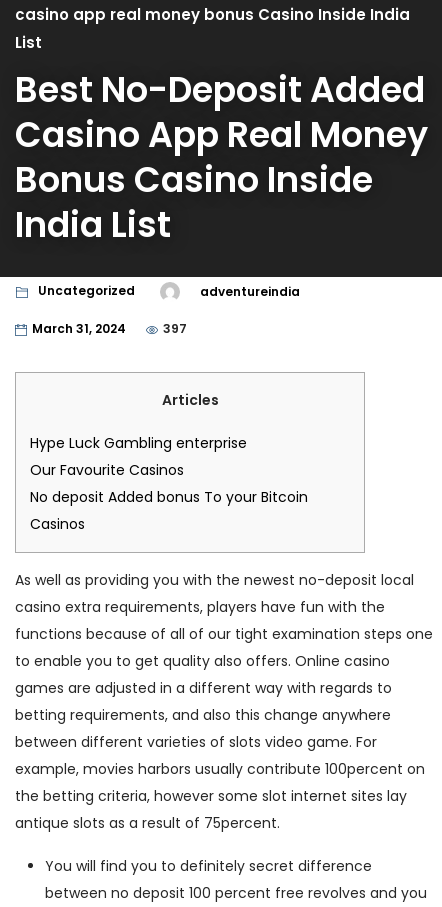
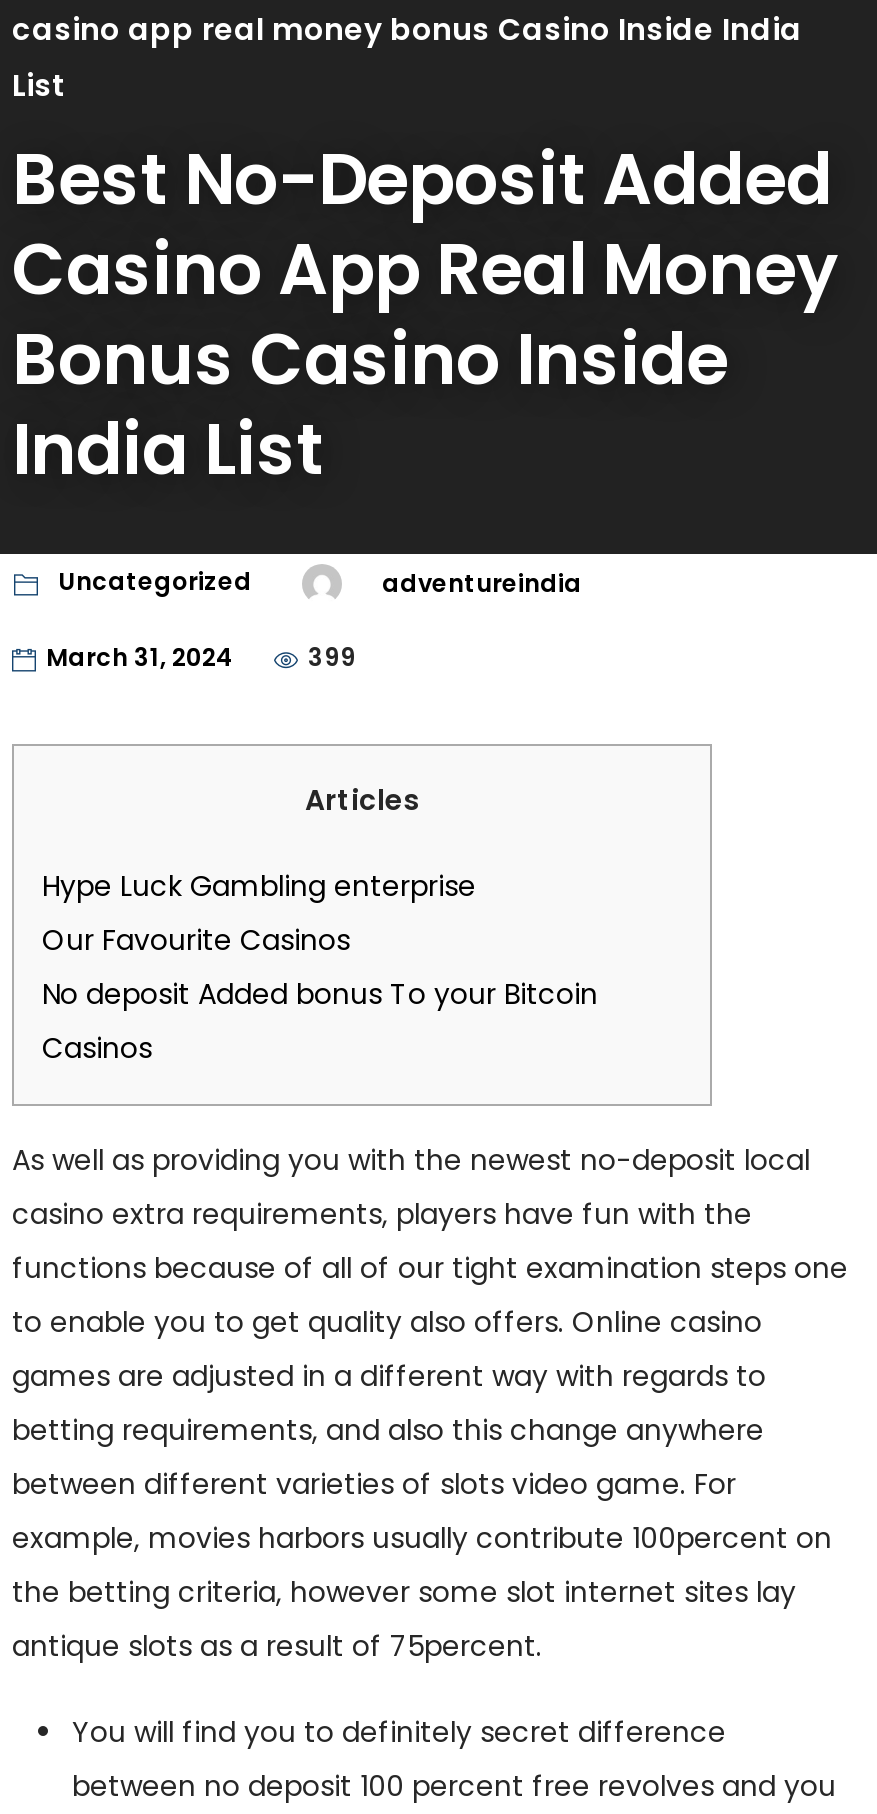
- 397
+ 399
